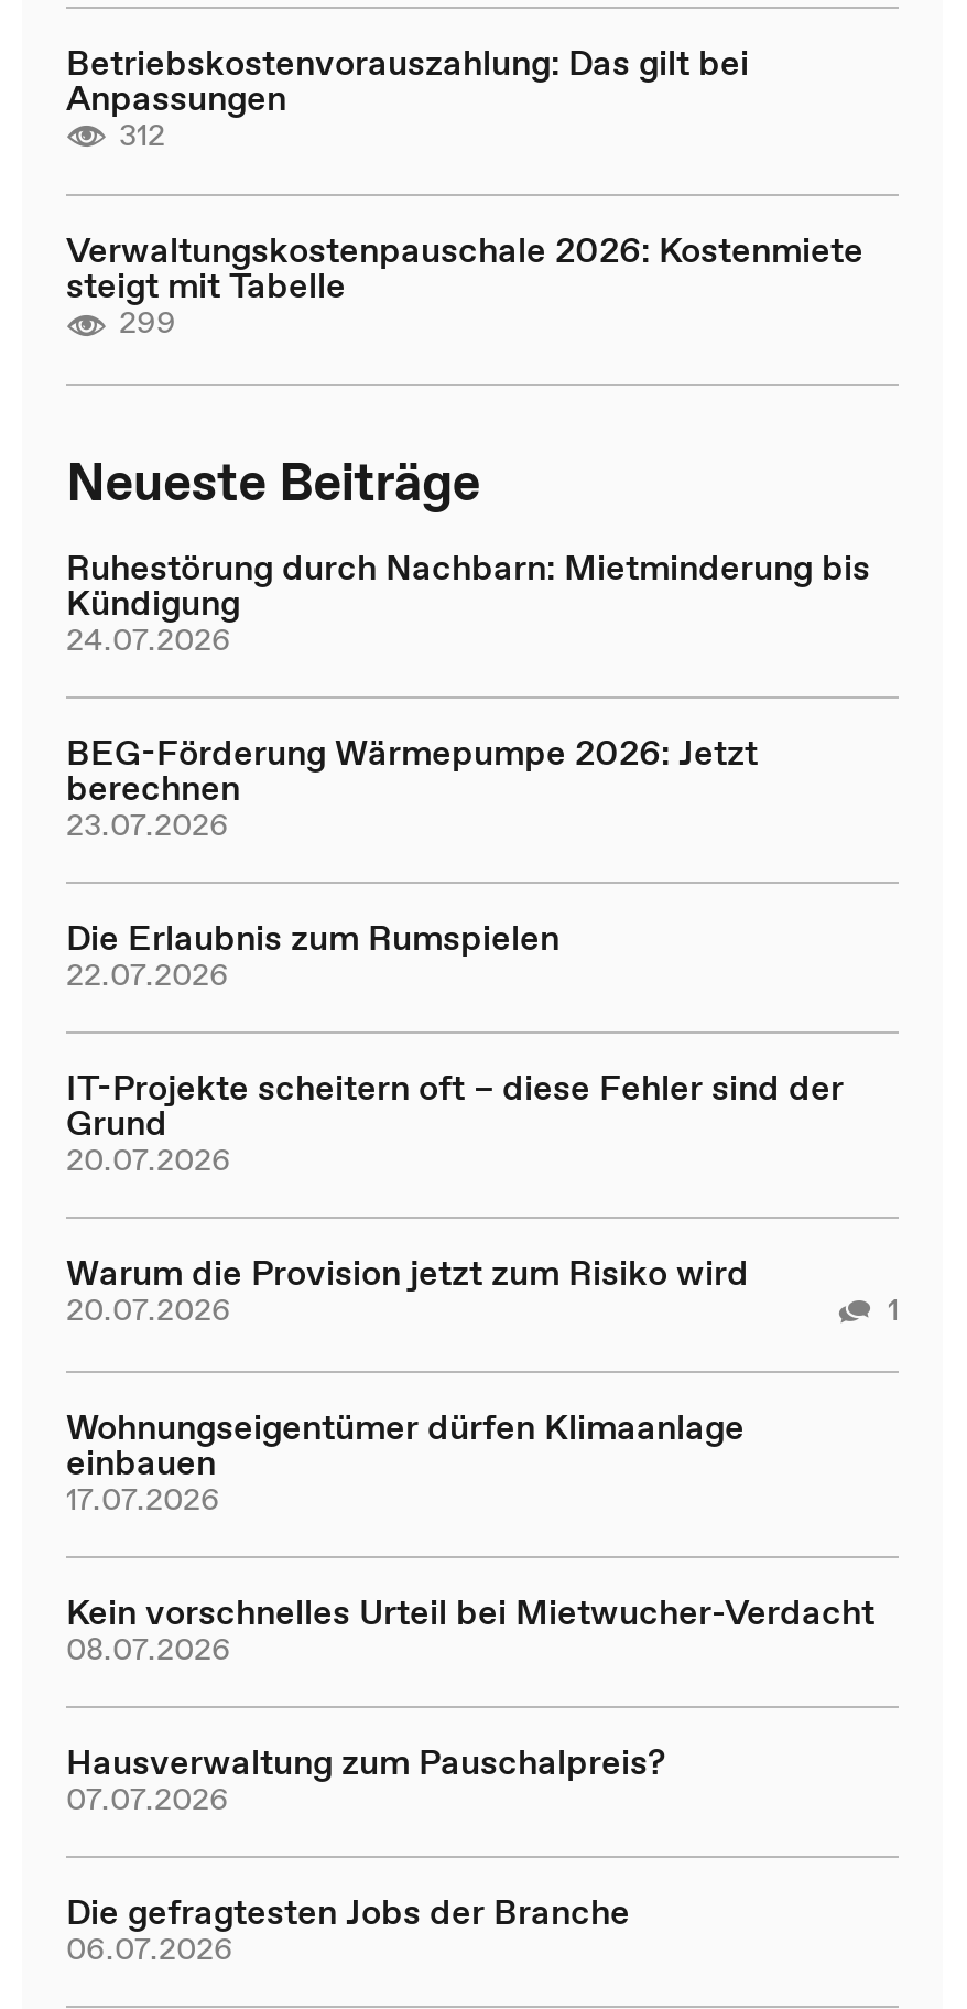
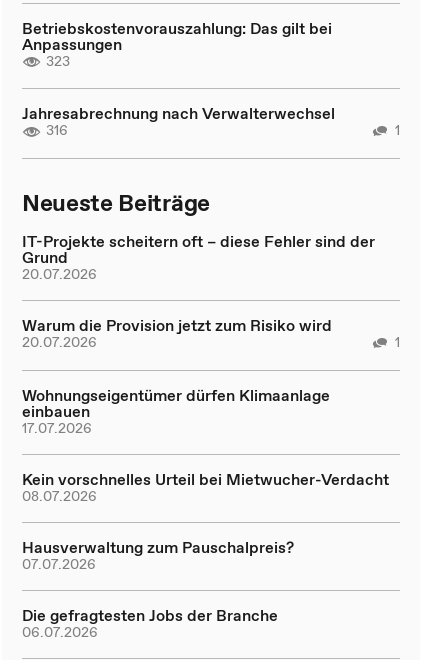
- 312
+ 323

- Verwaltungskostenpauschale 2026: Kostenmiete
- steigt mit Tabelle
- 299
+ Jahresabrechnung nach Verwalterwechsel
+ 316
+ 1

- Ruhestörung durch Nachbarn: Mietminderung bis
- Kündigung
- 24.07.2026
- BEG-Förderung Wärmepumpe 2026: Jetzt
- berechnen
- 23.07.2026
- Die Erlaubnis zum Rumspielen
- 22.07.2026
